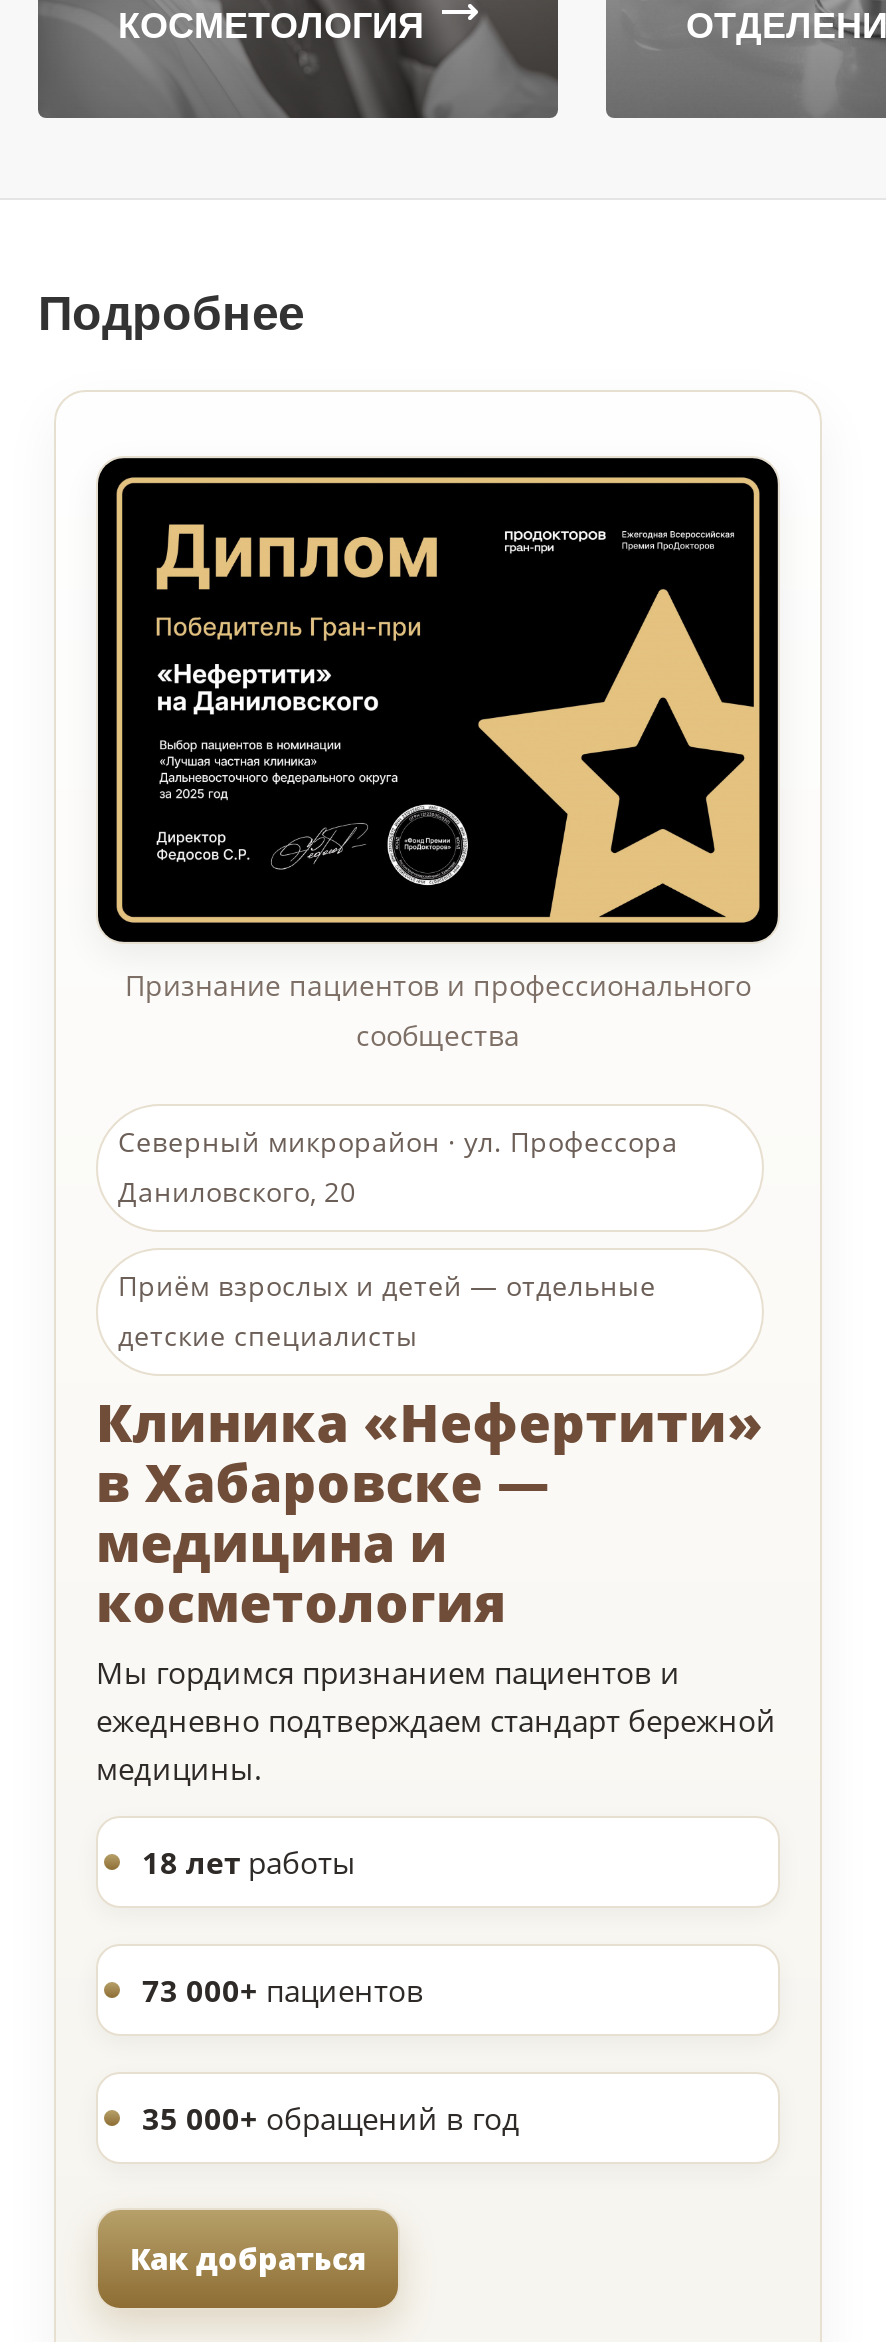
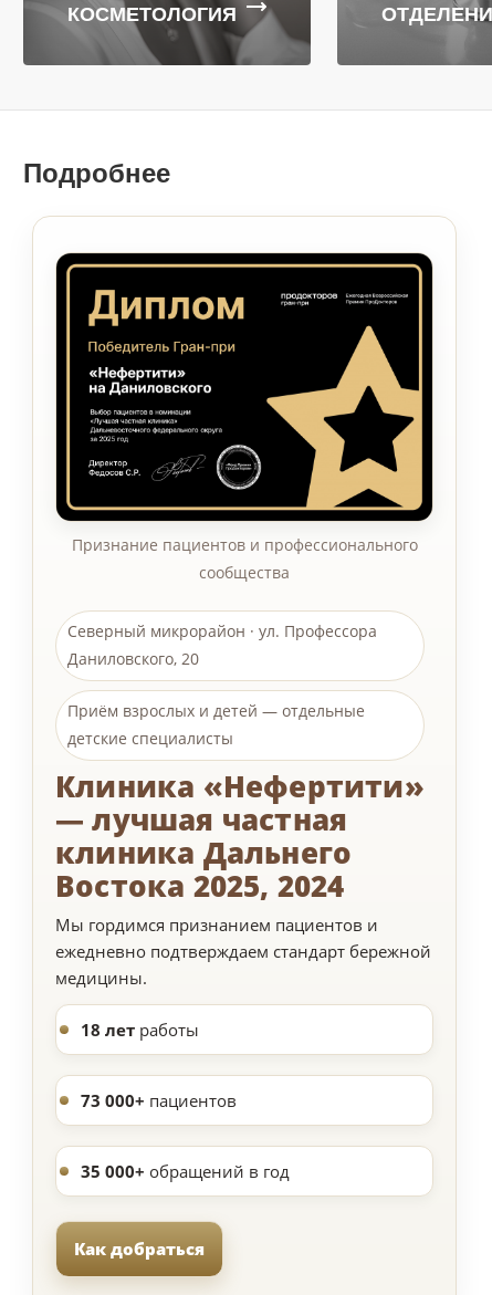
- в Хабаровске —
- медицина и
- косметология
+ — лучшая частная
+ клиника Дальнего
+ Востока 2025, 2024
